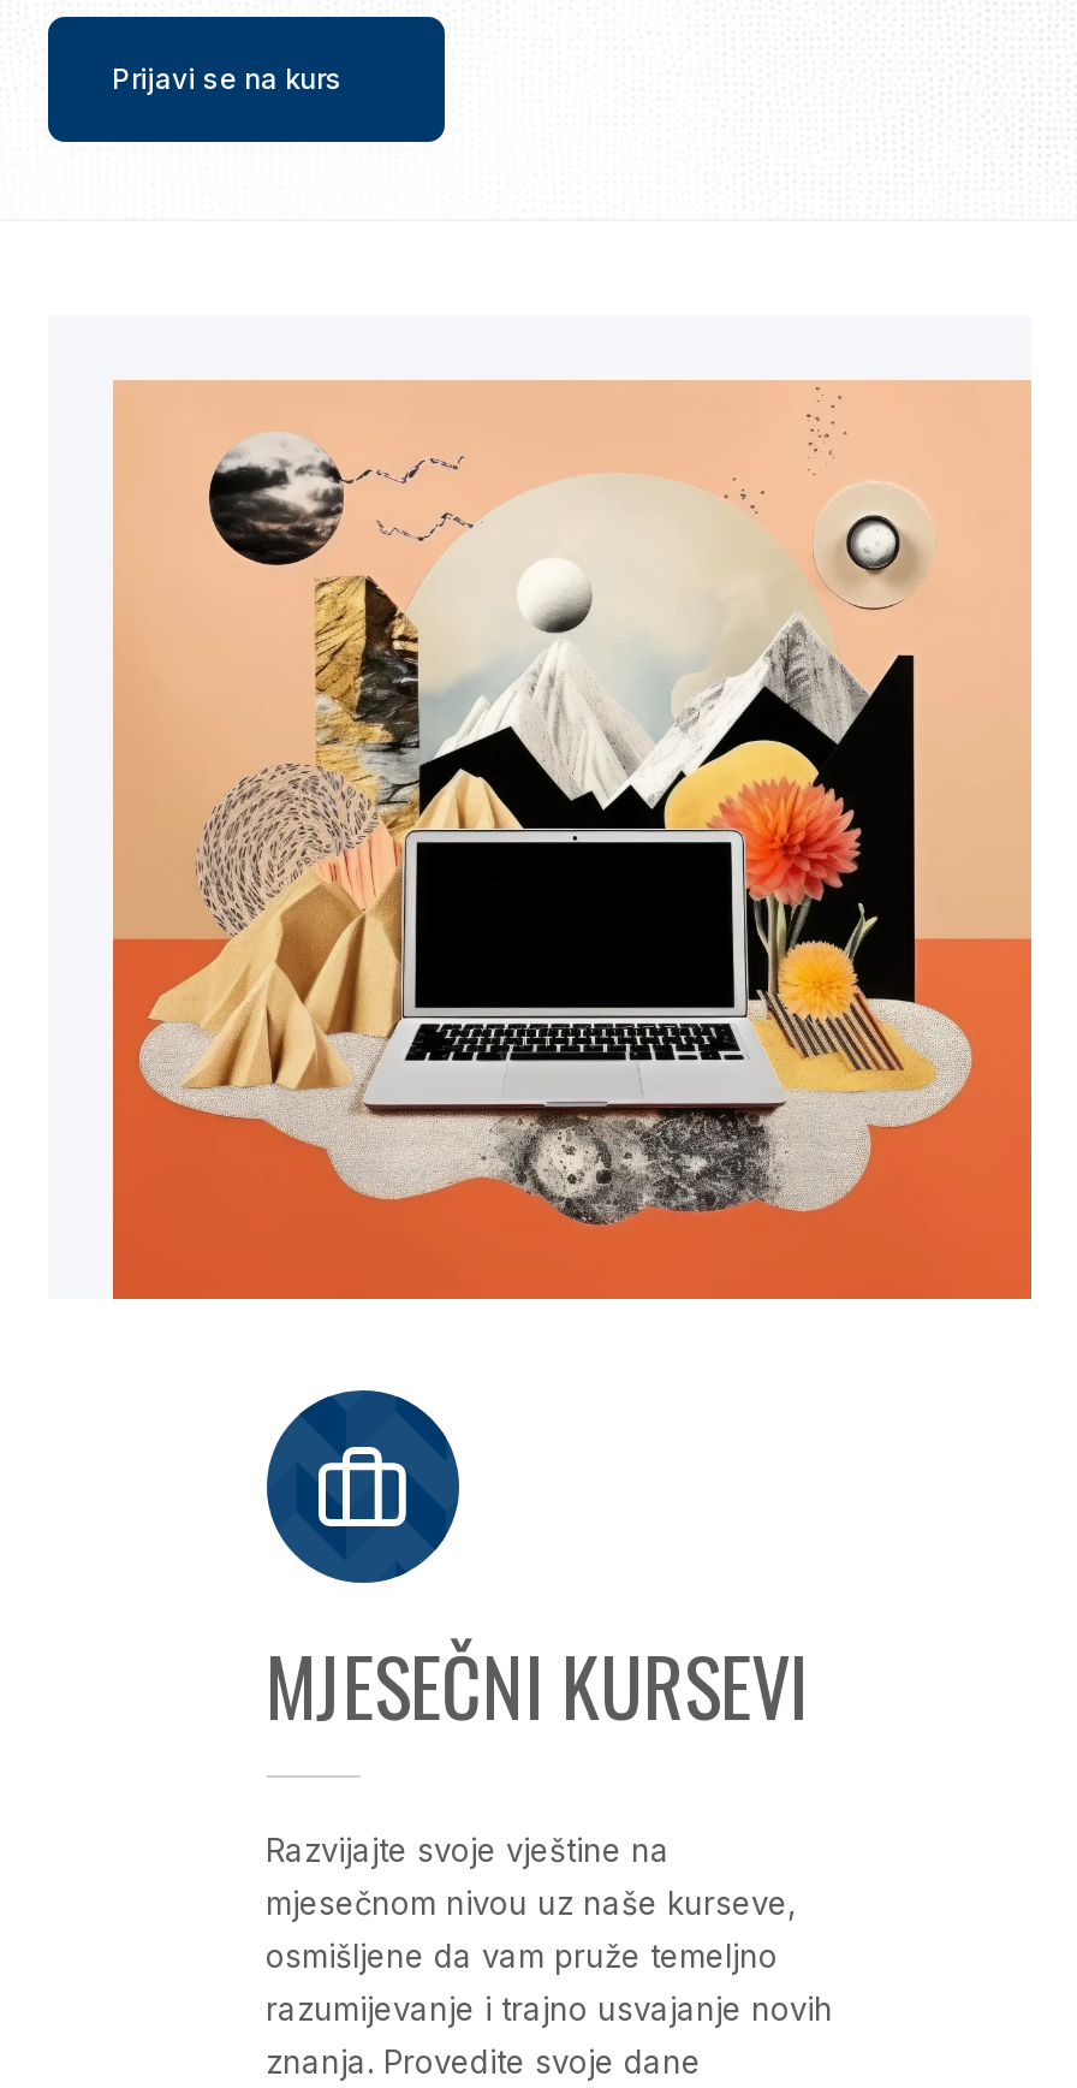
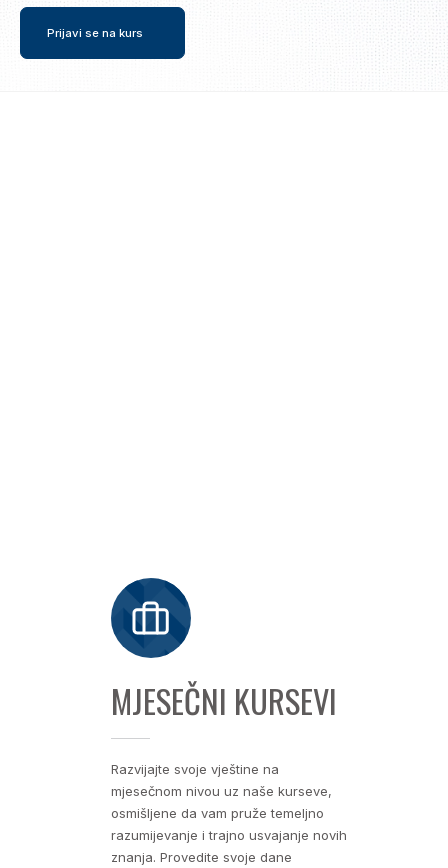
- [image]
